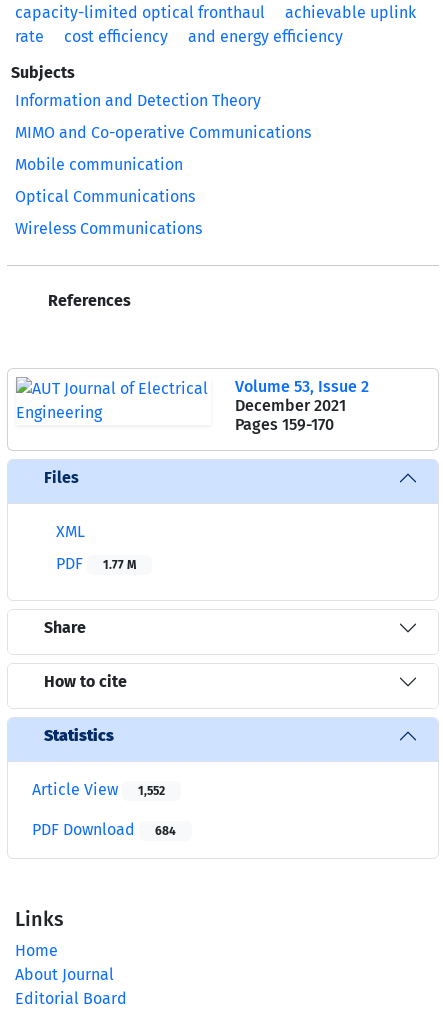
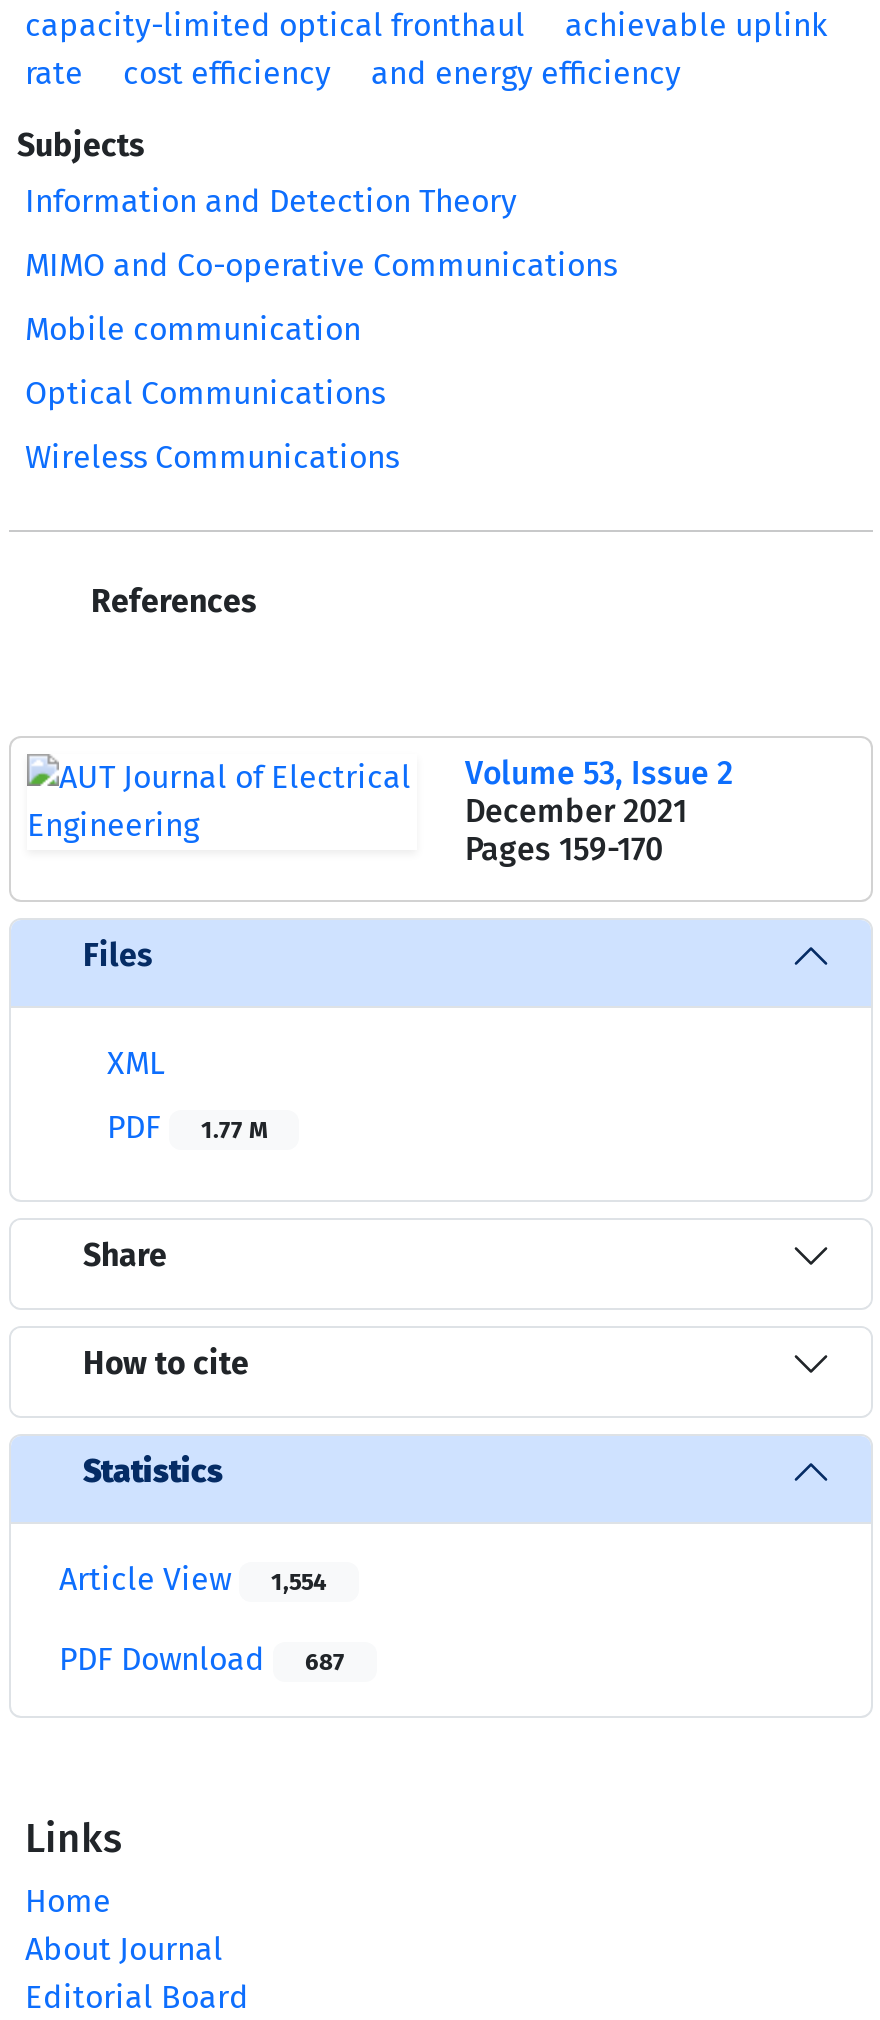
- Article View 1,552
+ Article View 1,554

- PDF Download 684
+ PDF Download 687
